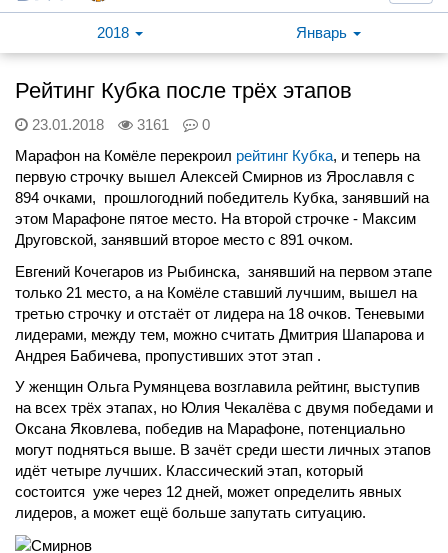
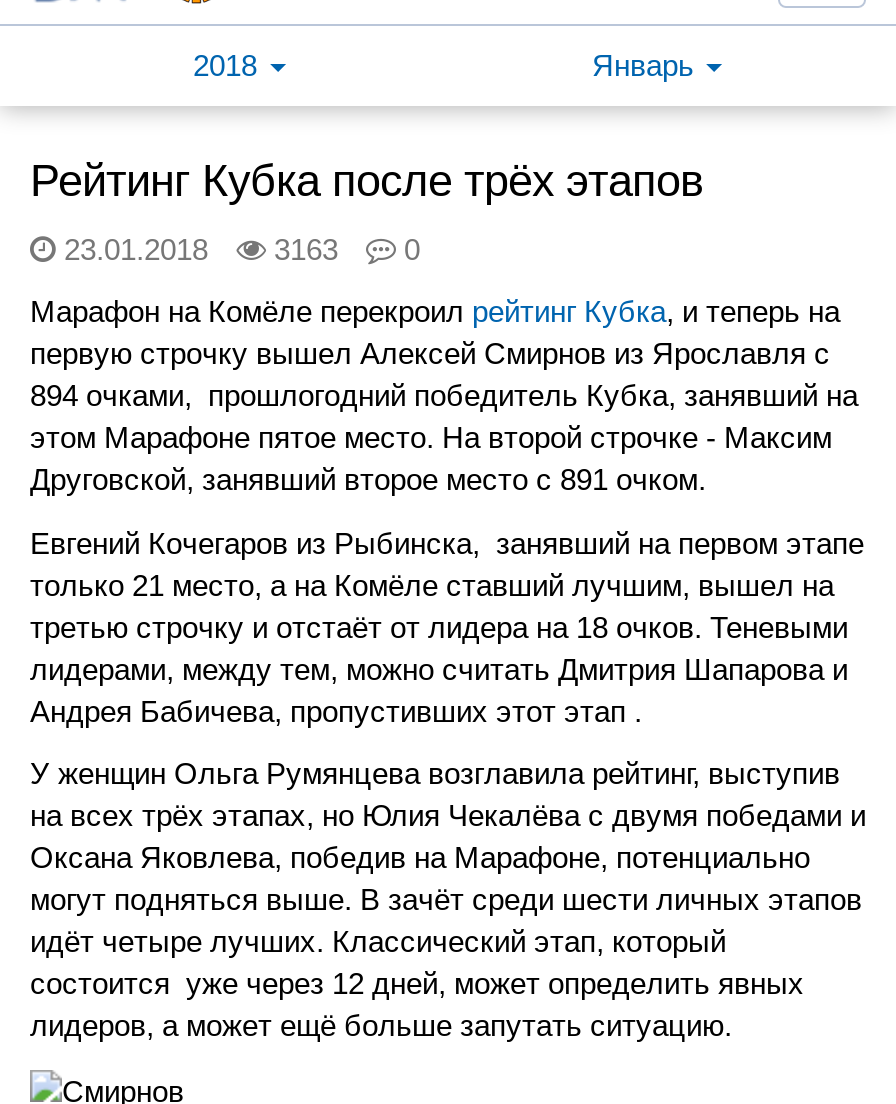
- 23.01.2018 3161 0
+ 23.01.2018 3163 0
